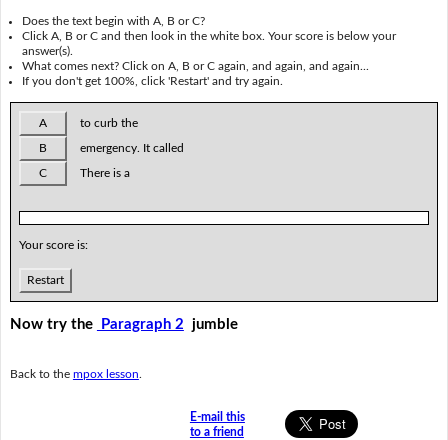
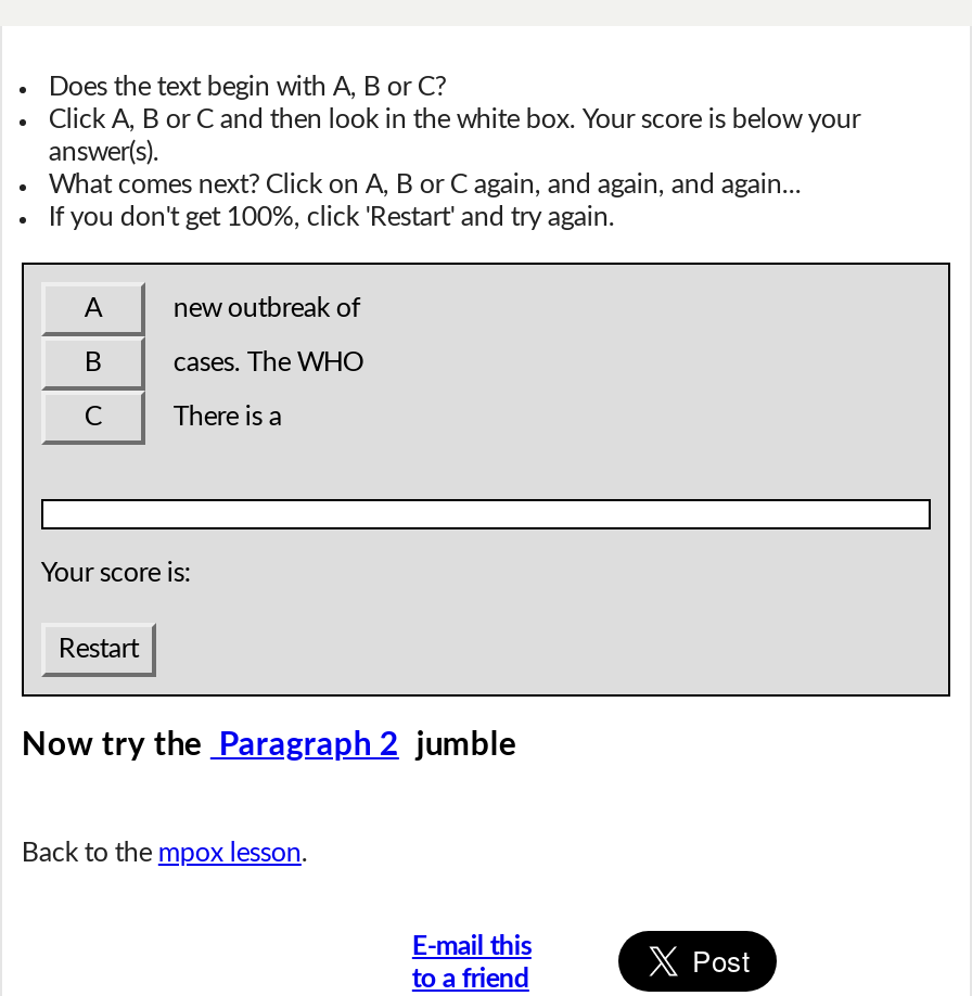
- to curb the
+ new outbreak of

- emergency. It called
+ cases. The WHO
